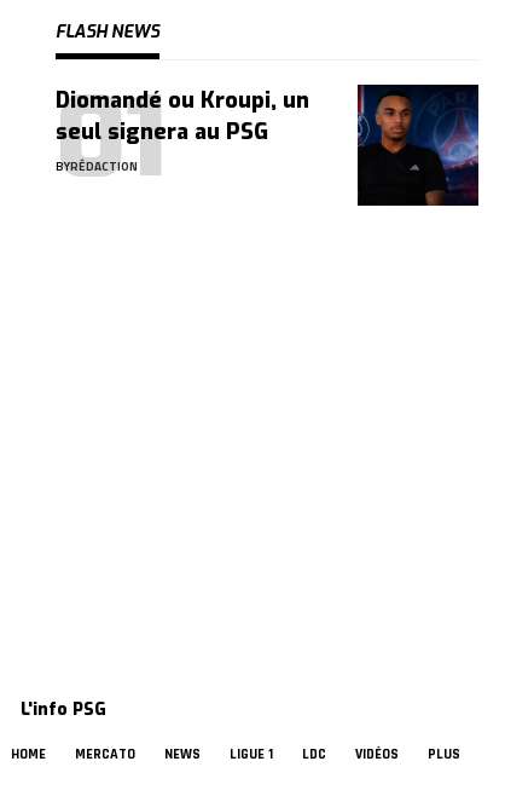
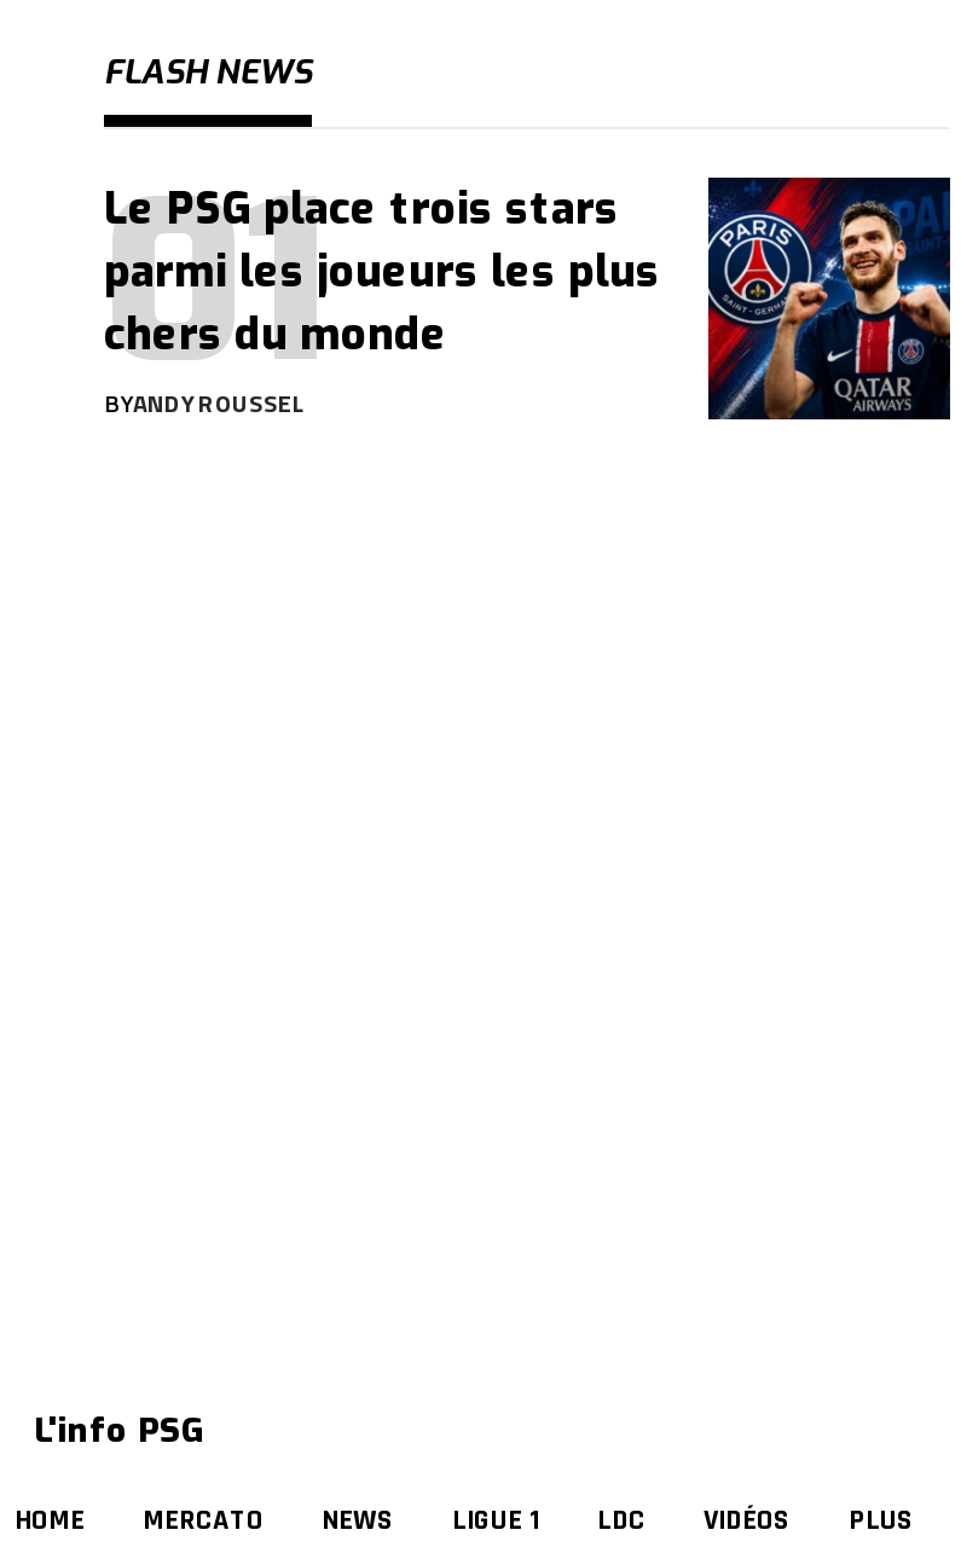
- [image]
- Diomandé ou Kroupi, un
- seul signera au PSG
- BYRÉDACTION
+ [image]
+ Le PSG place trois stars
+ parmi les joueurs les plus
+ chers du monde
+ BYANDY ROUSSEL
